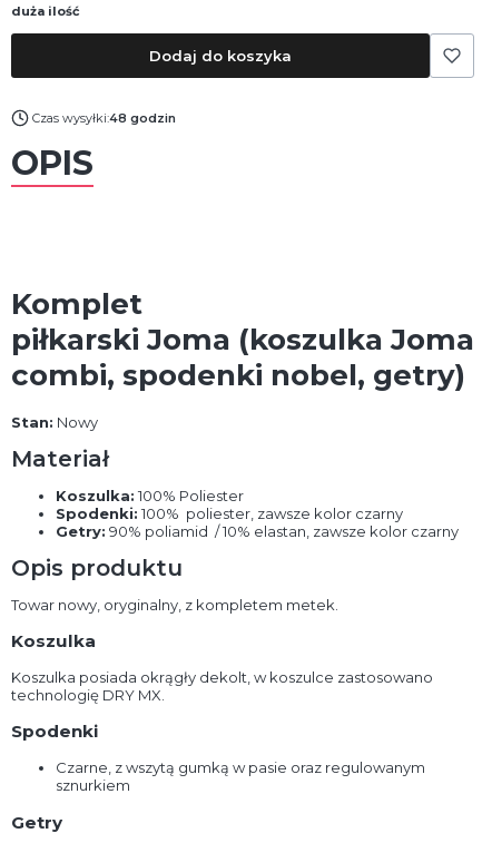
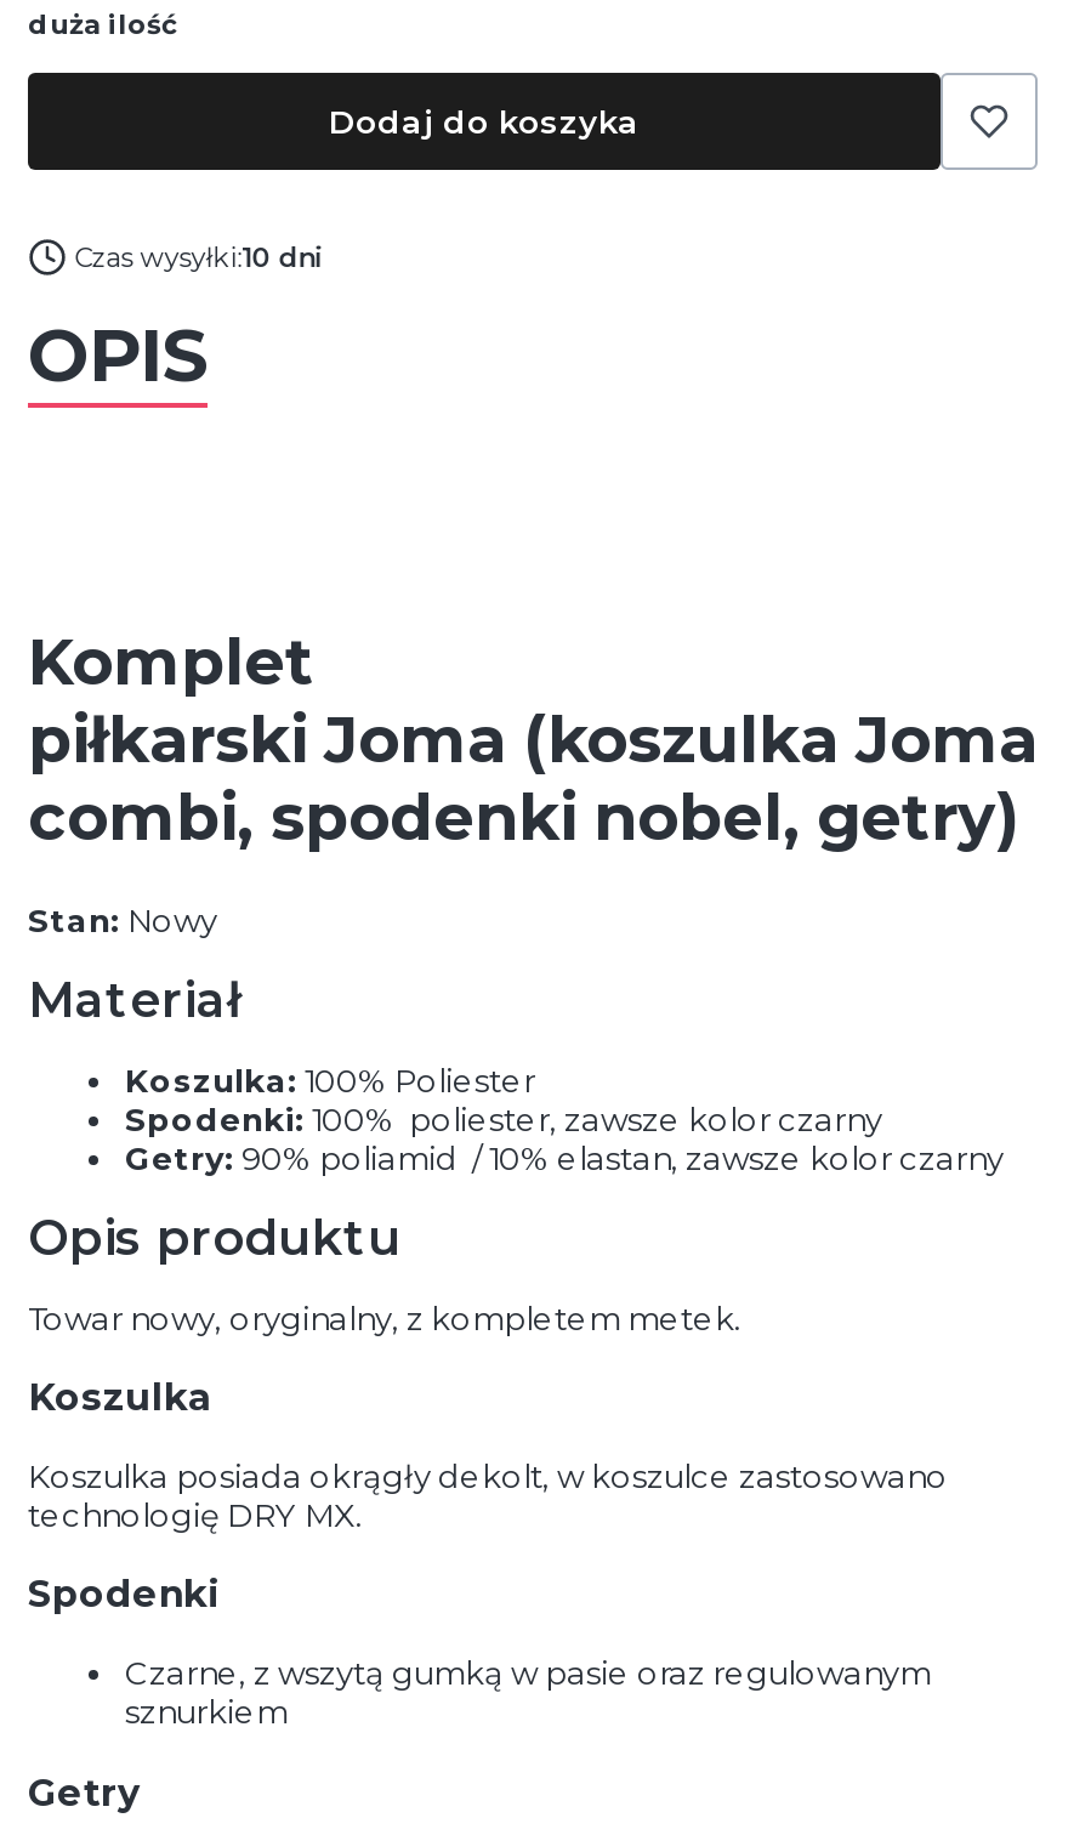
- Czas wysyłki:48 godzin
+ Czas wysyłki:10 dni
